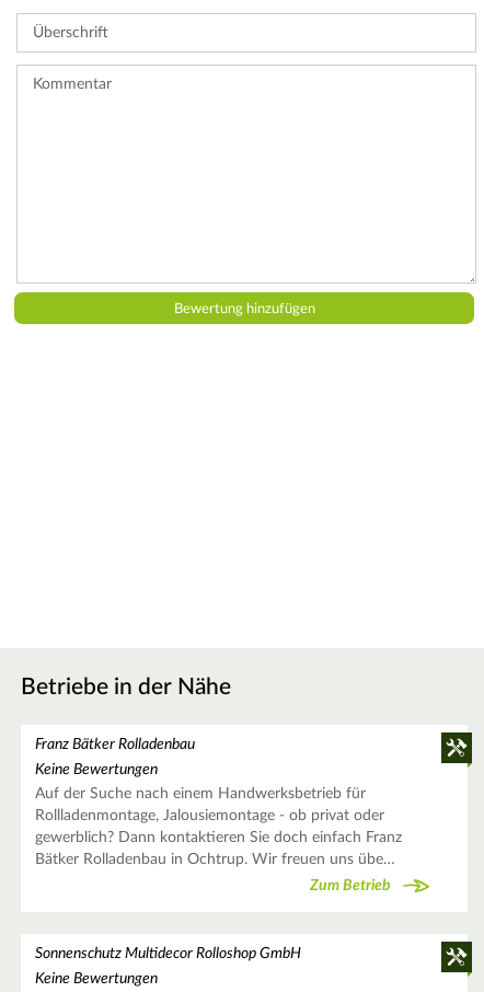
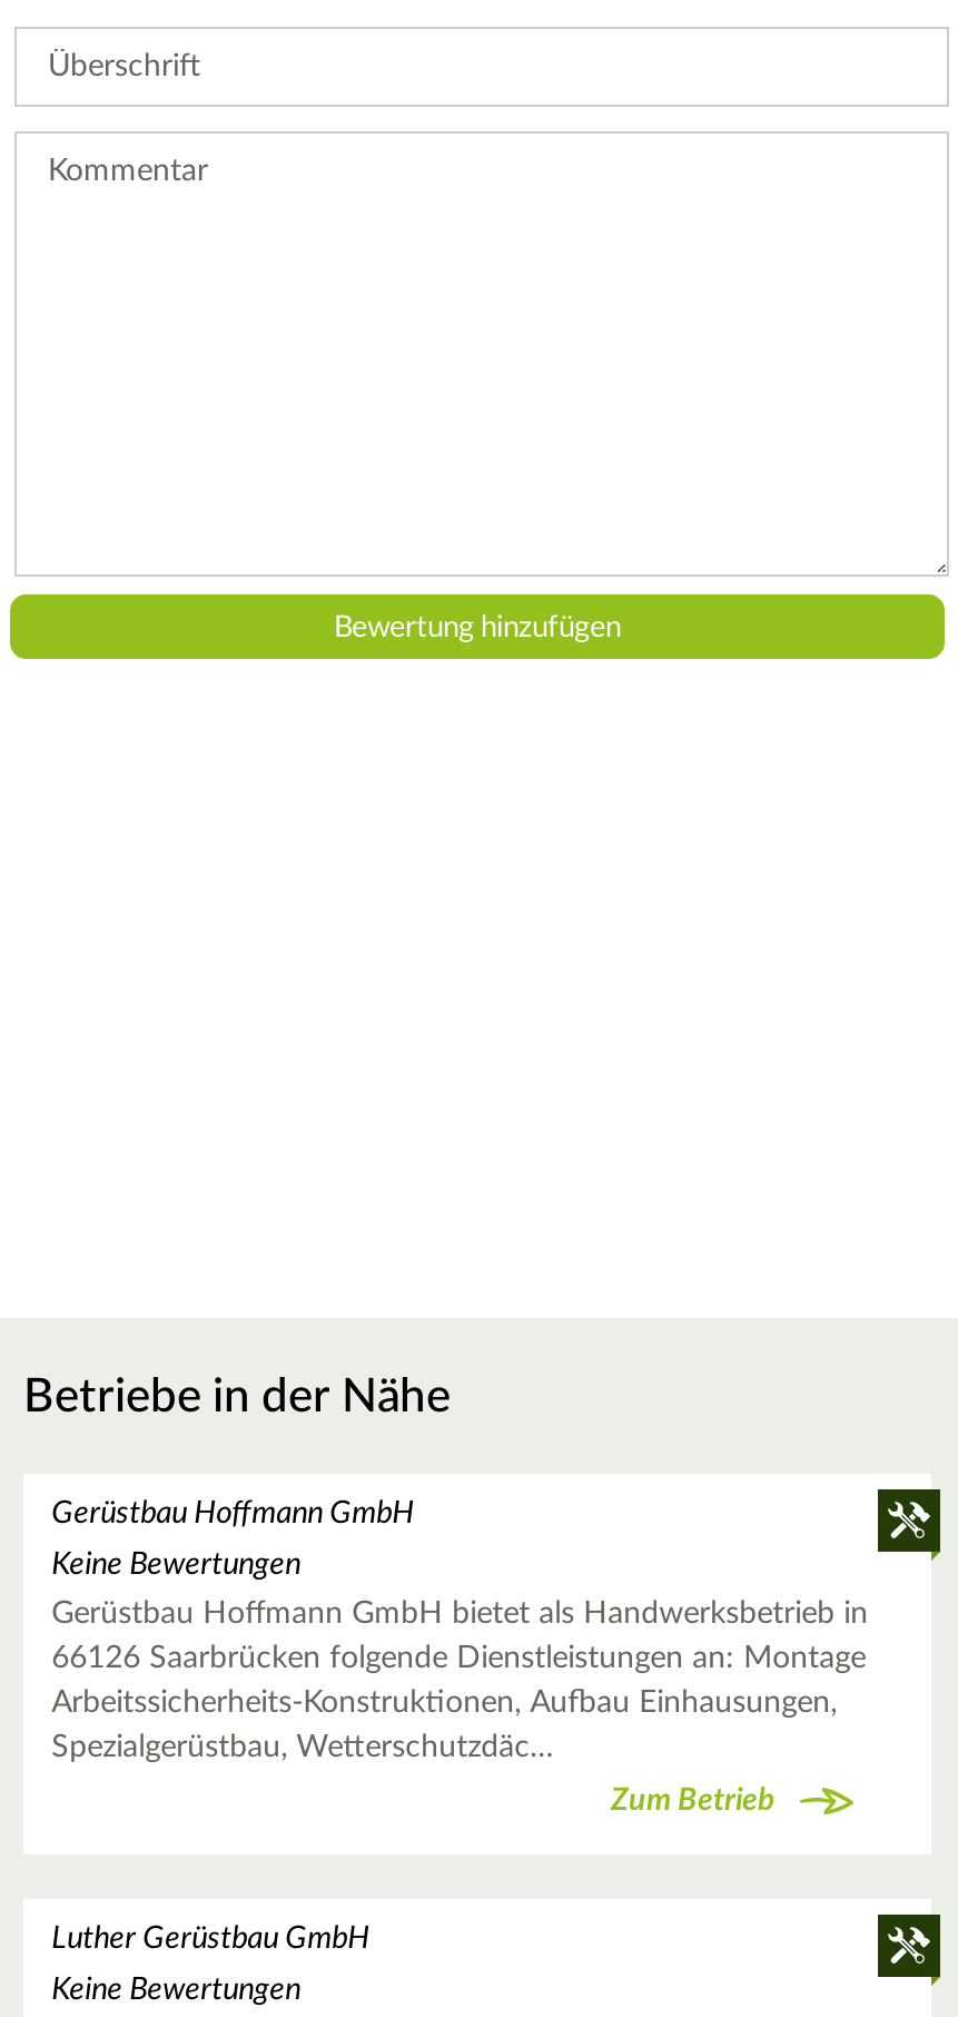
- Franz Bätker Rolladenbau
+ Gerüstbau Hoffmann GmbH

- Auf der Suche nach einem Handwerksbetrieb für
- Rollladenmontage, Jalousiemontage - ob privat oder
- gewerblich? Dann kontaktieren Sie doch einfach Franz
- Bätker Rolladenbau in Ochtrup. Wir freuen uns übe…
+ Gerüstbau Hoffmann GmbH bietet als Handwerksbetrieb in
+ 66126 Saarbrücken folgende Dienstleistungen an: Montage
+ Arbeitssicherheits-Konstruktionen, Aufbau Einhausungen,
+ Spezialgerüstbau, Wetterschutzdäc…

- Sonnenschutz Multidecor Rolloshop GmbH
+ Luther Gerüstbau GmbH
